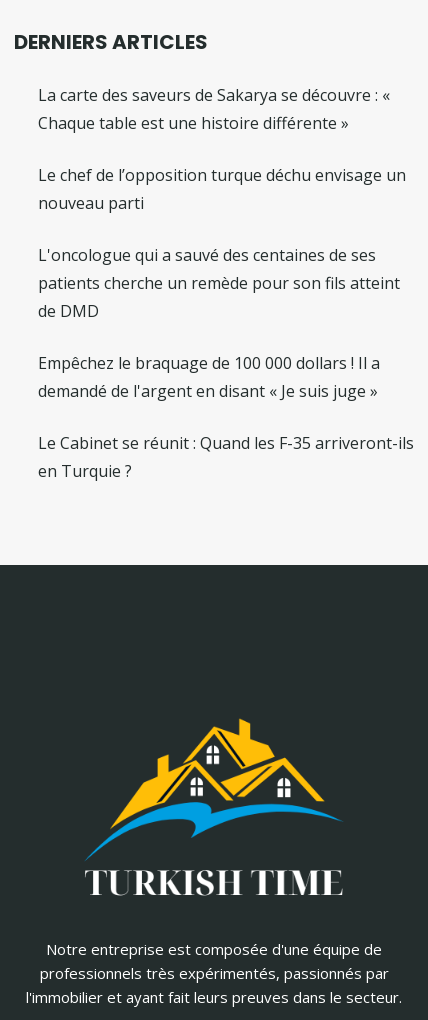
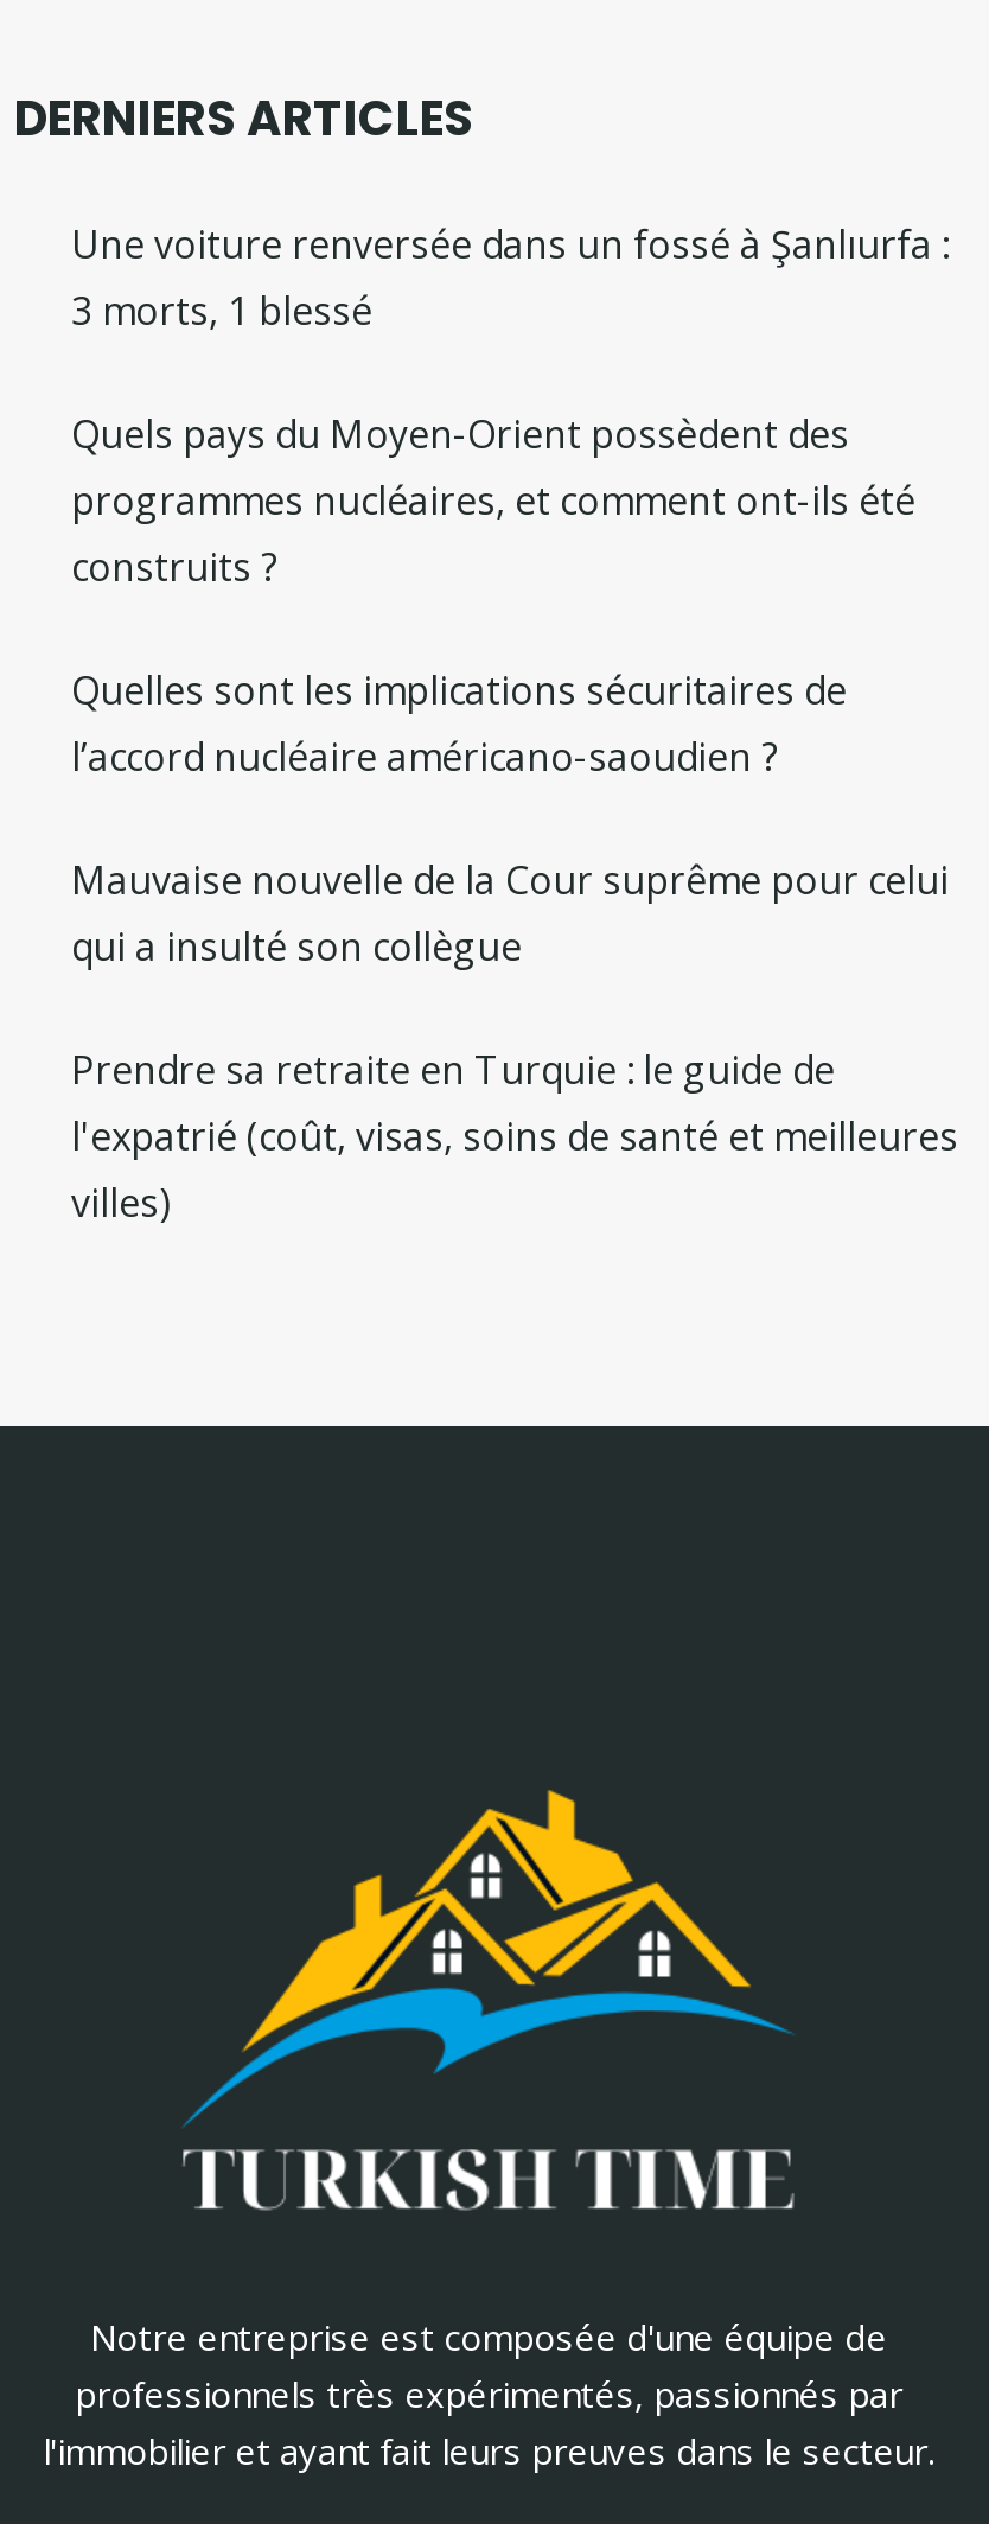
- La carte des saveurs de Sakarya se découvre : «
- Chaque table est une histoire différente »
+ Une voiture renversée dans un fossé à Şanlıurfa :
+ 3 morts, 1 blessé

- Le chef de l’opposition turque déchu envisage un
- nouveau parti
+ Quels pays du Moyen-Orient possèdent des
+ programmes nucléaires, et comment ont-ils été
+ construits ?

- L'oncologue qui a sauvé des centaines de ses
- patients cherche un remède pour son fils atteint
- de DMD
+ Quelles sont les implications sécuritaires de
+ l’accord nucléaire américano-saoudien ?

- Empêchez le braquage de 100 000 dollars ! Il a
- demandé de l'argent en disant « Je suis juge »
+ Mauvaise nouvelle de la Cour suprême pour celui
+ qui a insulté son collègue

- Le Cabinet se réunit : Quand les F-35 arriveront-ils
- en Turquie ?
+ Prendre sa retraite en Turquie : le guide de
+ l'expatrié (coût, visas, soins de santé et meilleures
+ villes)
